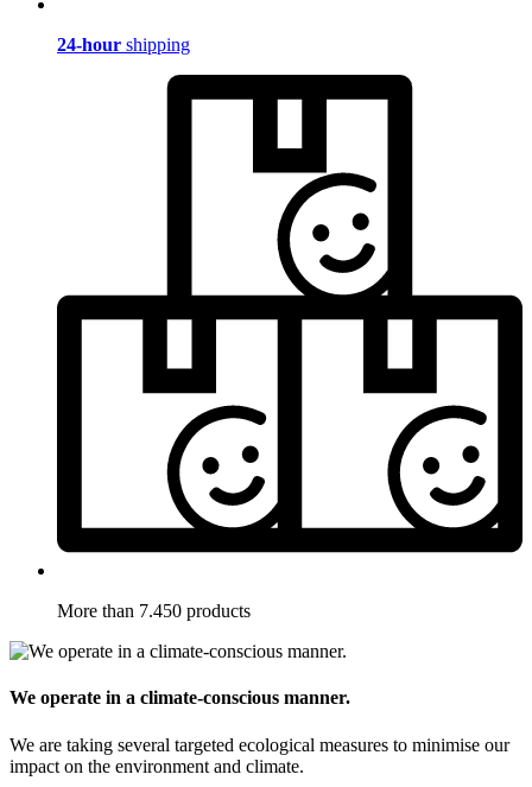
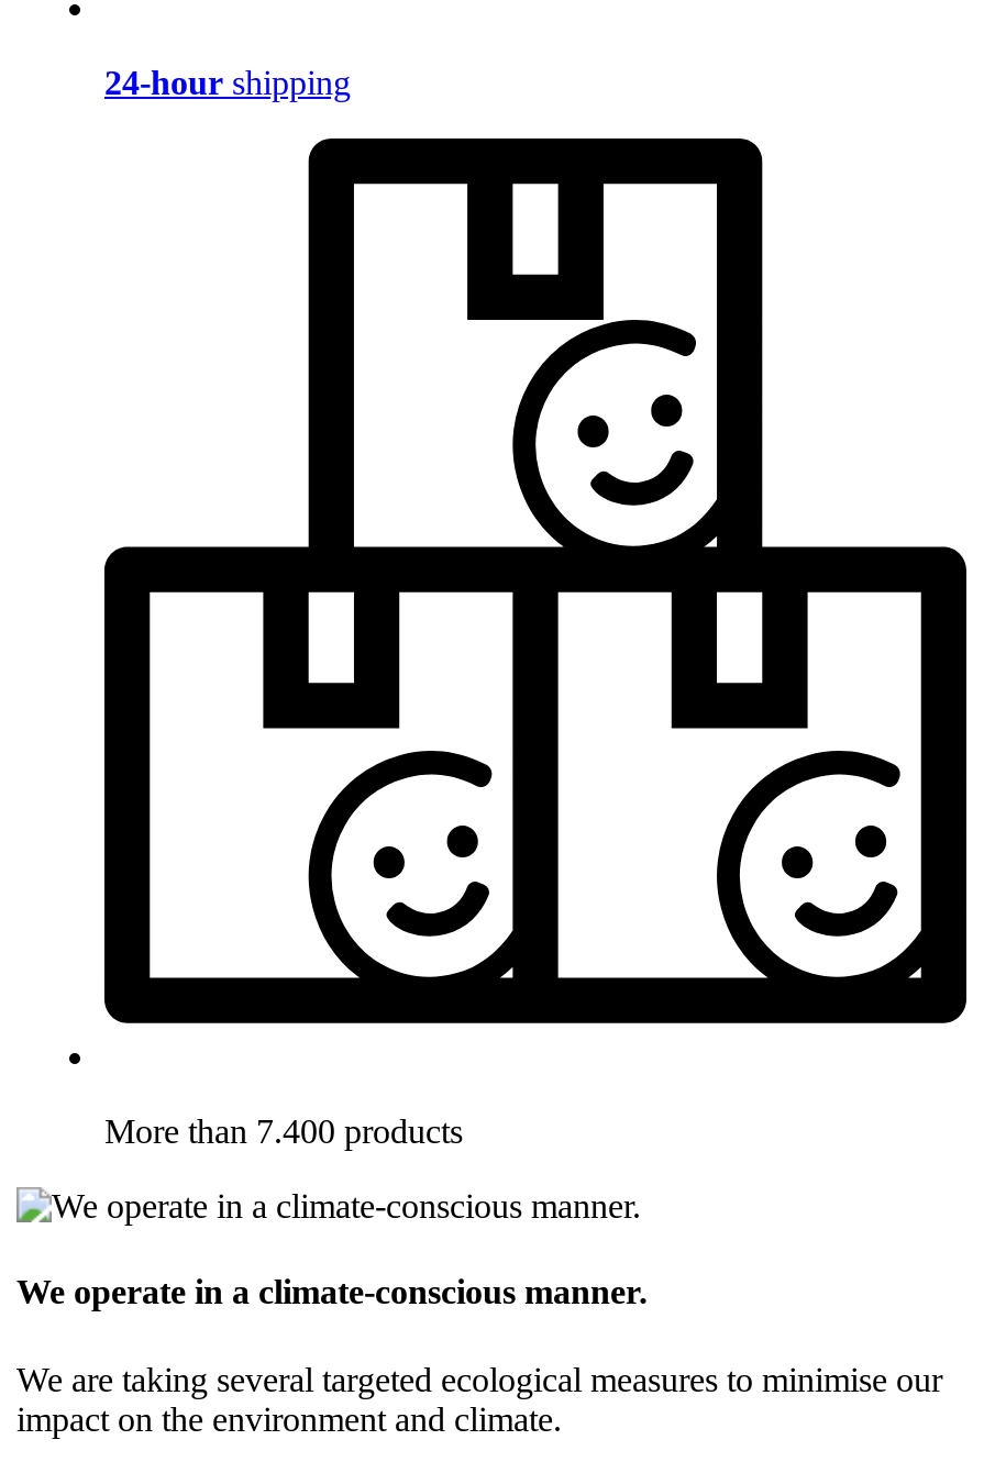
- More than 7.450 products
+ More than 7.400 products
